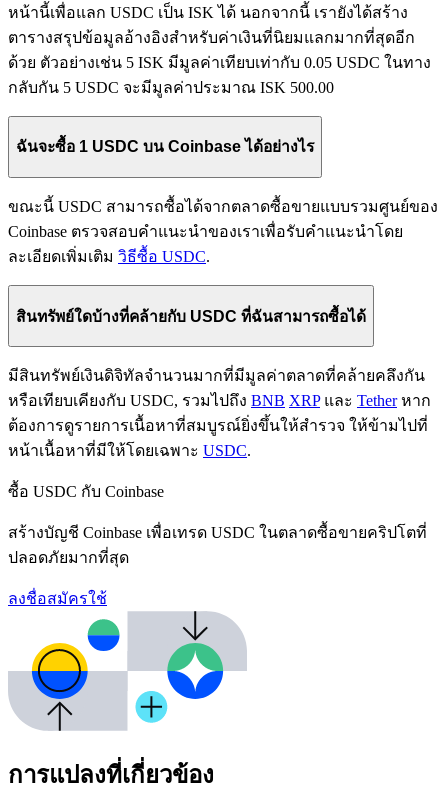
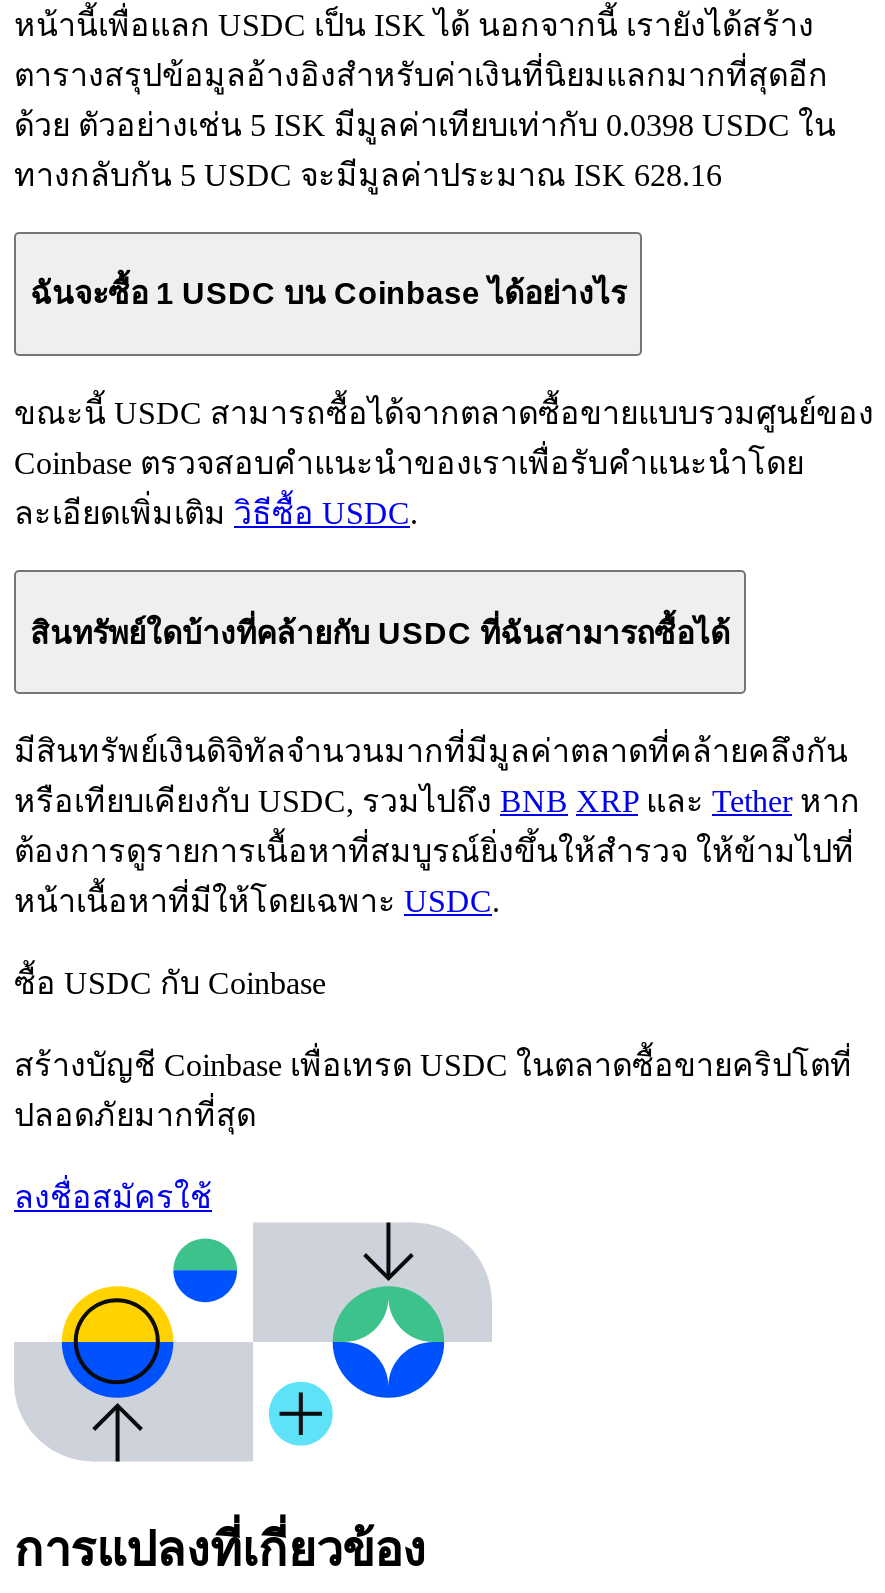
- ด้วย ตัวอย่างเช่น 5 ISK มีมูลค่าเทียบเท่ากับ 0.05 USDC ในทาง
+ ด้วย ตัวอย่างเช่น 5 ISK มีมูลค่าเทียบเท่ากับ 0.0398 USDC ใน

- กลับกัน 5 USDC จะมีมูลค่าประมาณ ISK 500.00
+ ทางกลับกัน 5 USDC จะมีมูลค่าประมาณ ISK 628.16
